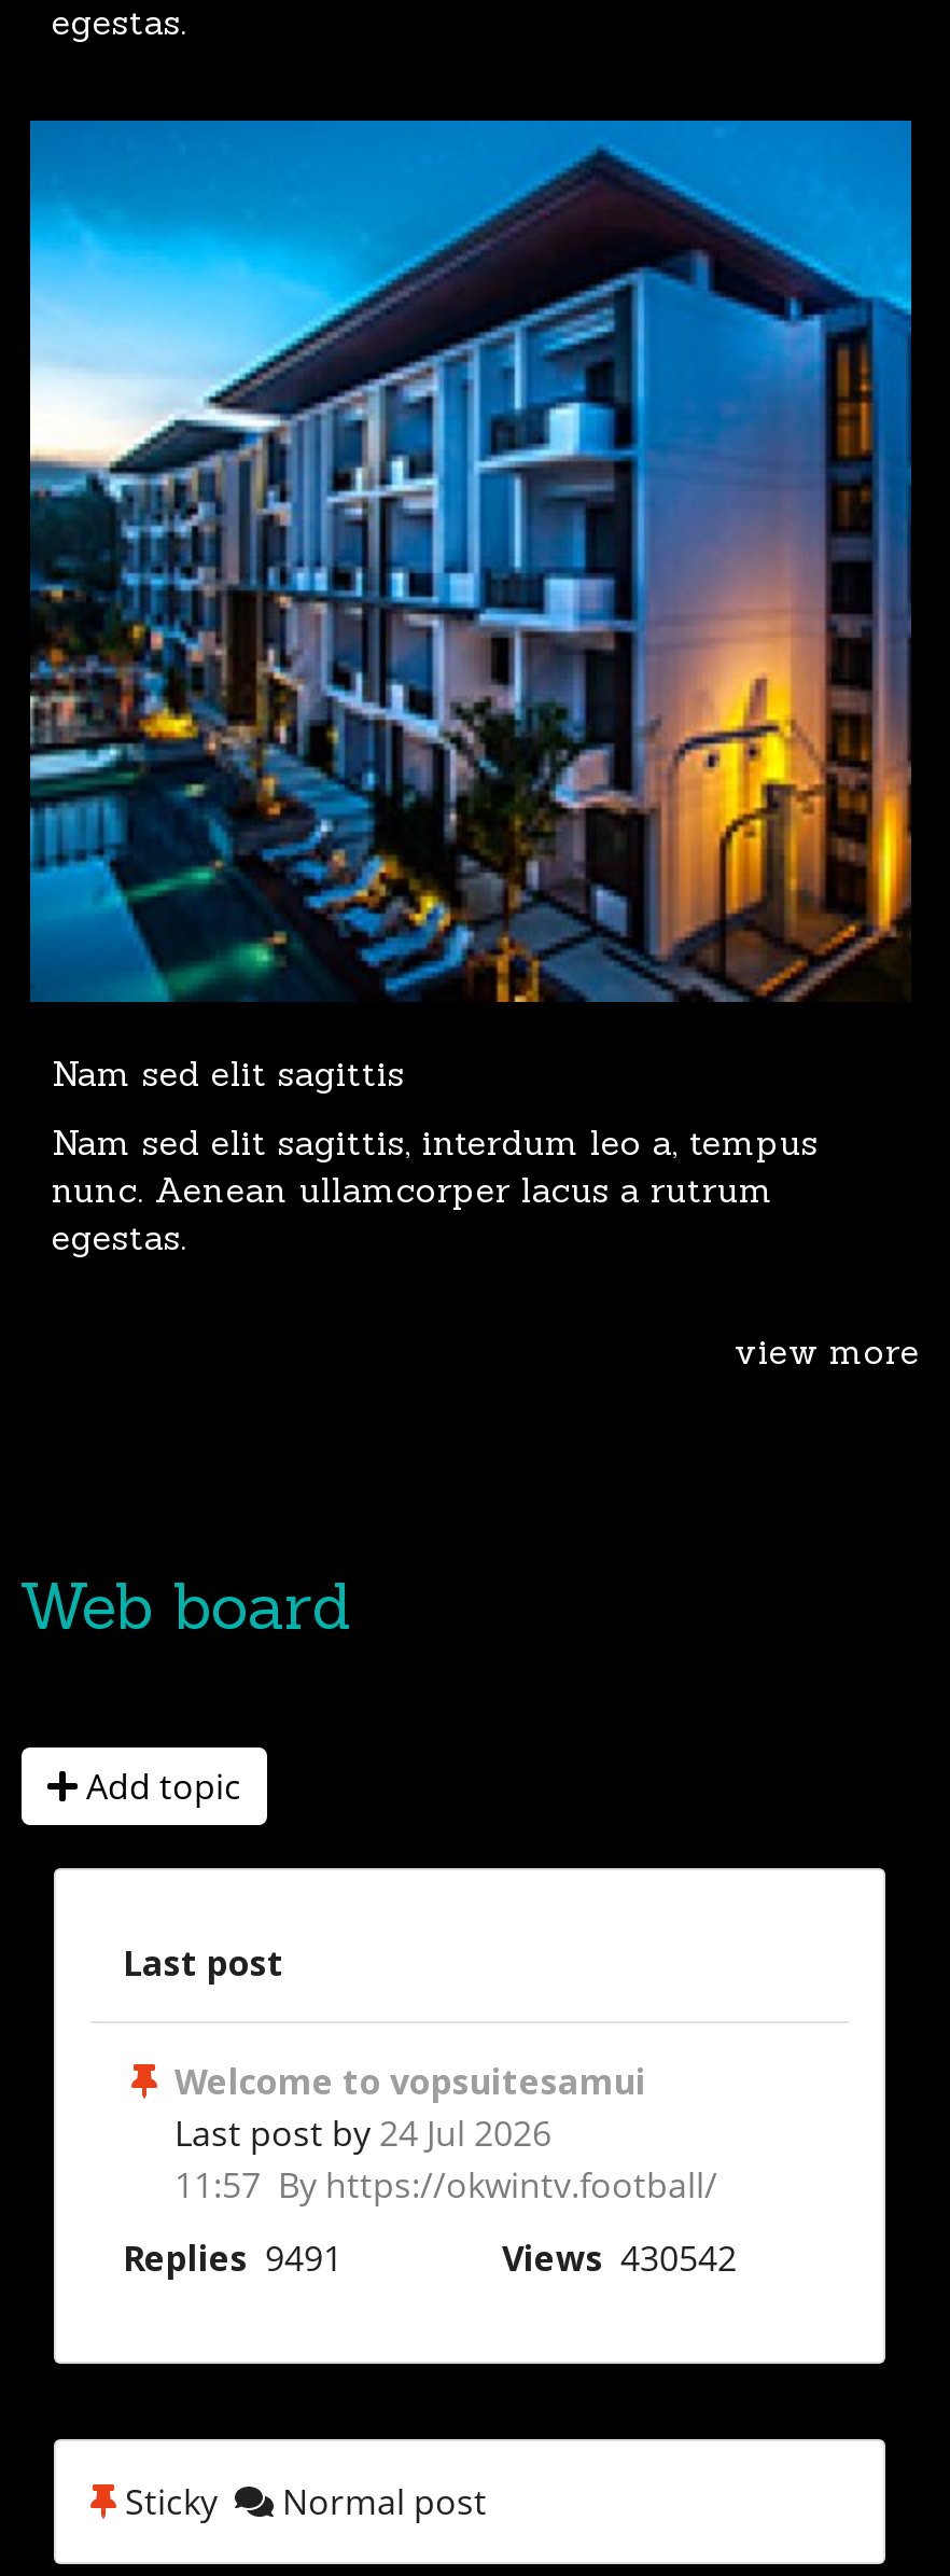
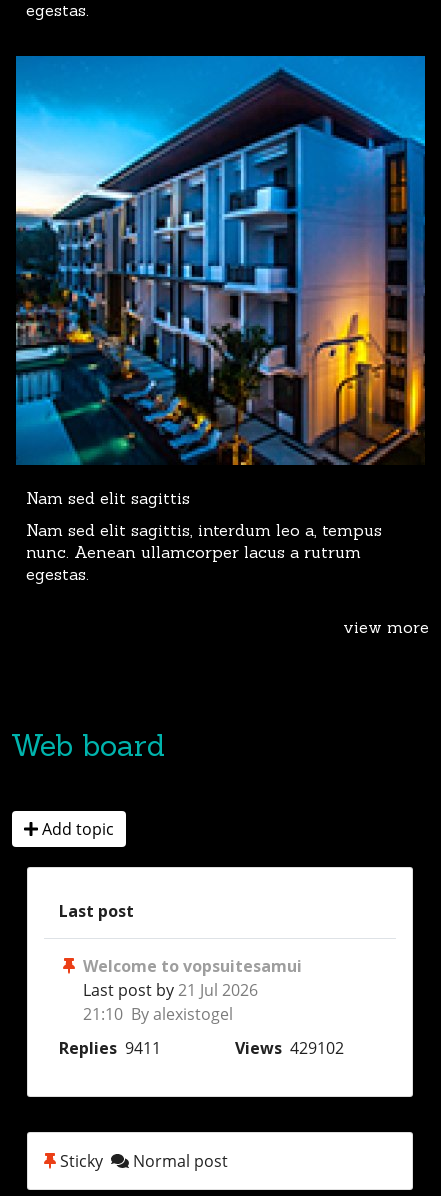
- Last post by 24 Jul 2026
+ Last post by 21 Jul 2026

- 11:57 By https://okwintv.football/
+ 21:10 By alexistogel

- Replies 9491
+ Replies 9411

- Views 430542
+ Views 429102
